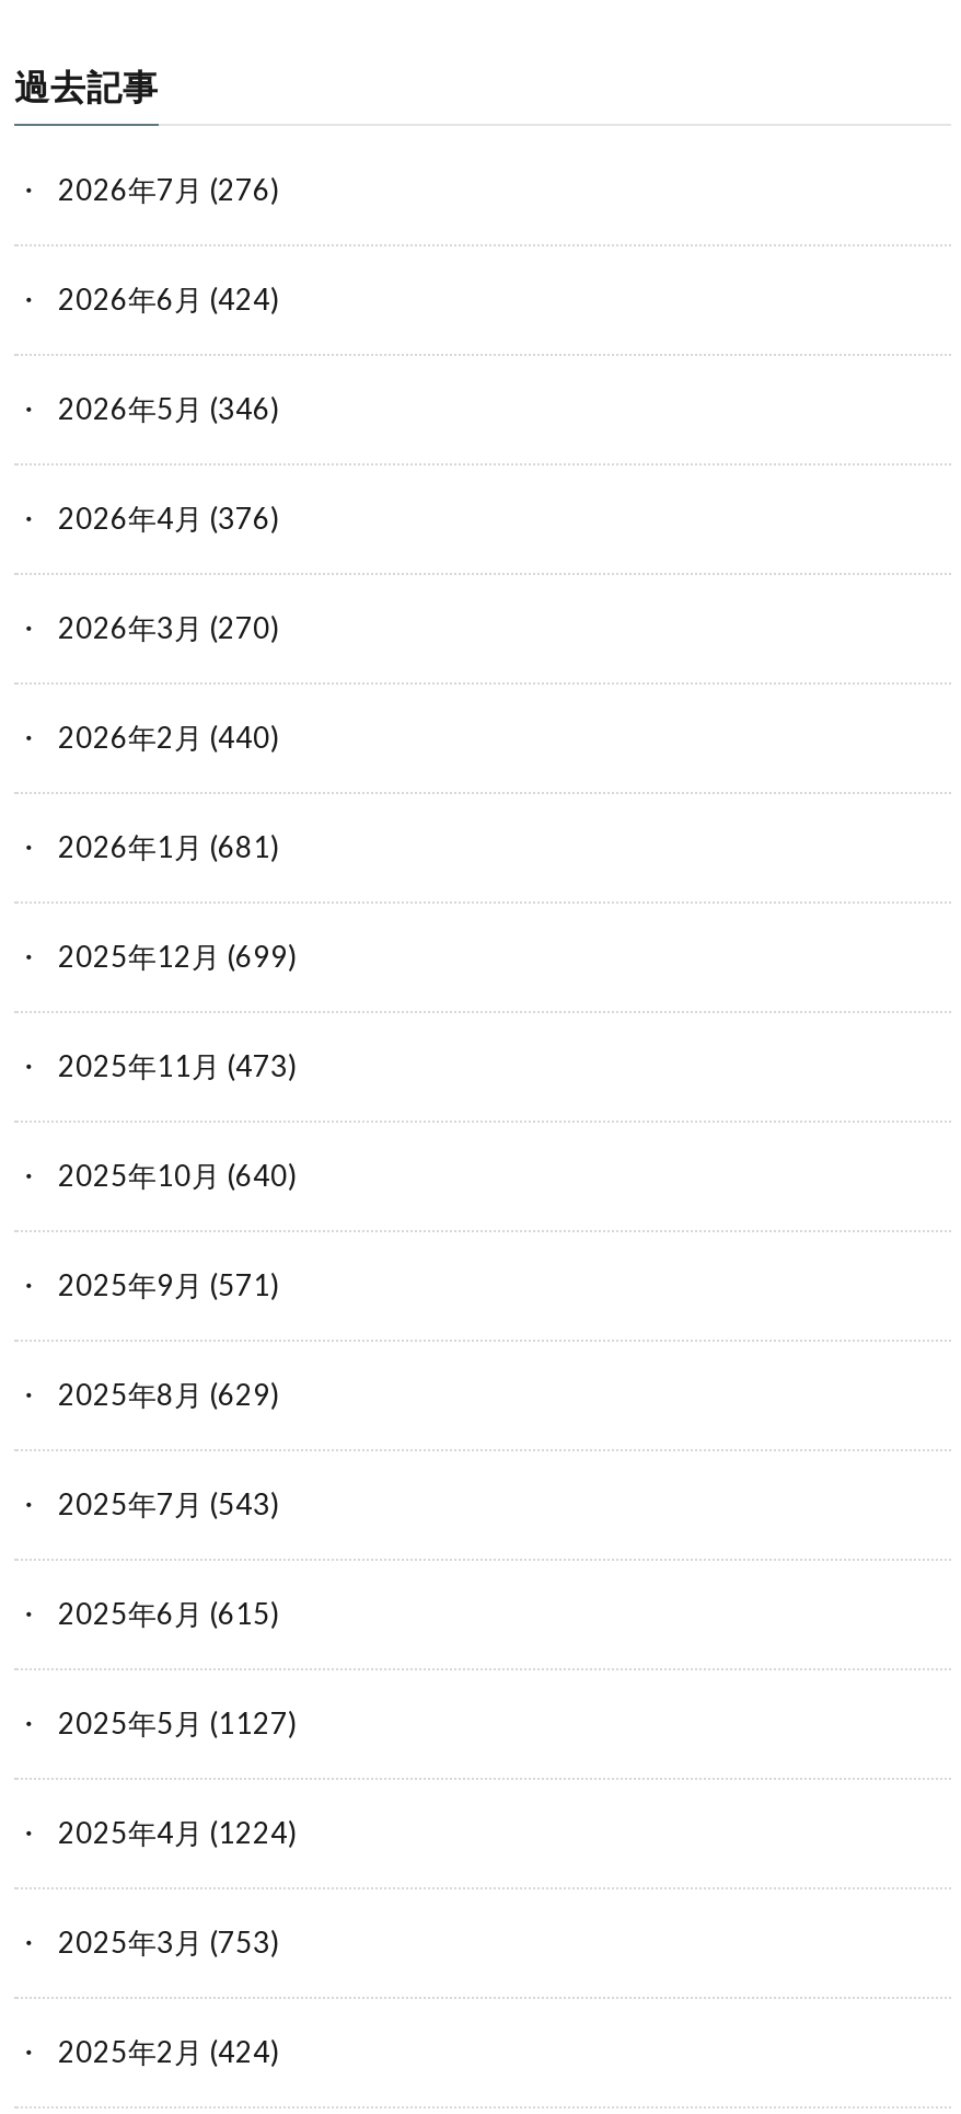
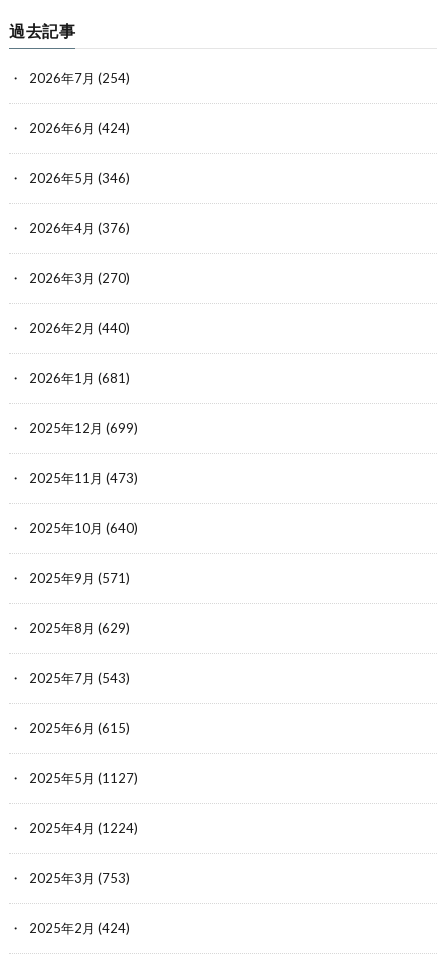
- 2026年7月(276)
+ 2026年7月(254)
